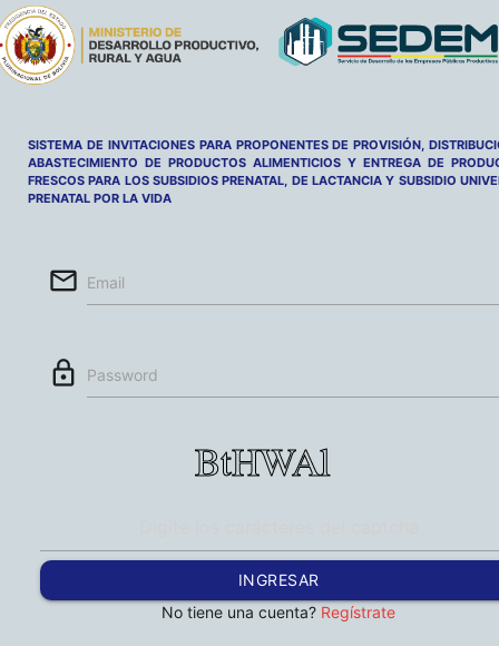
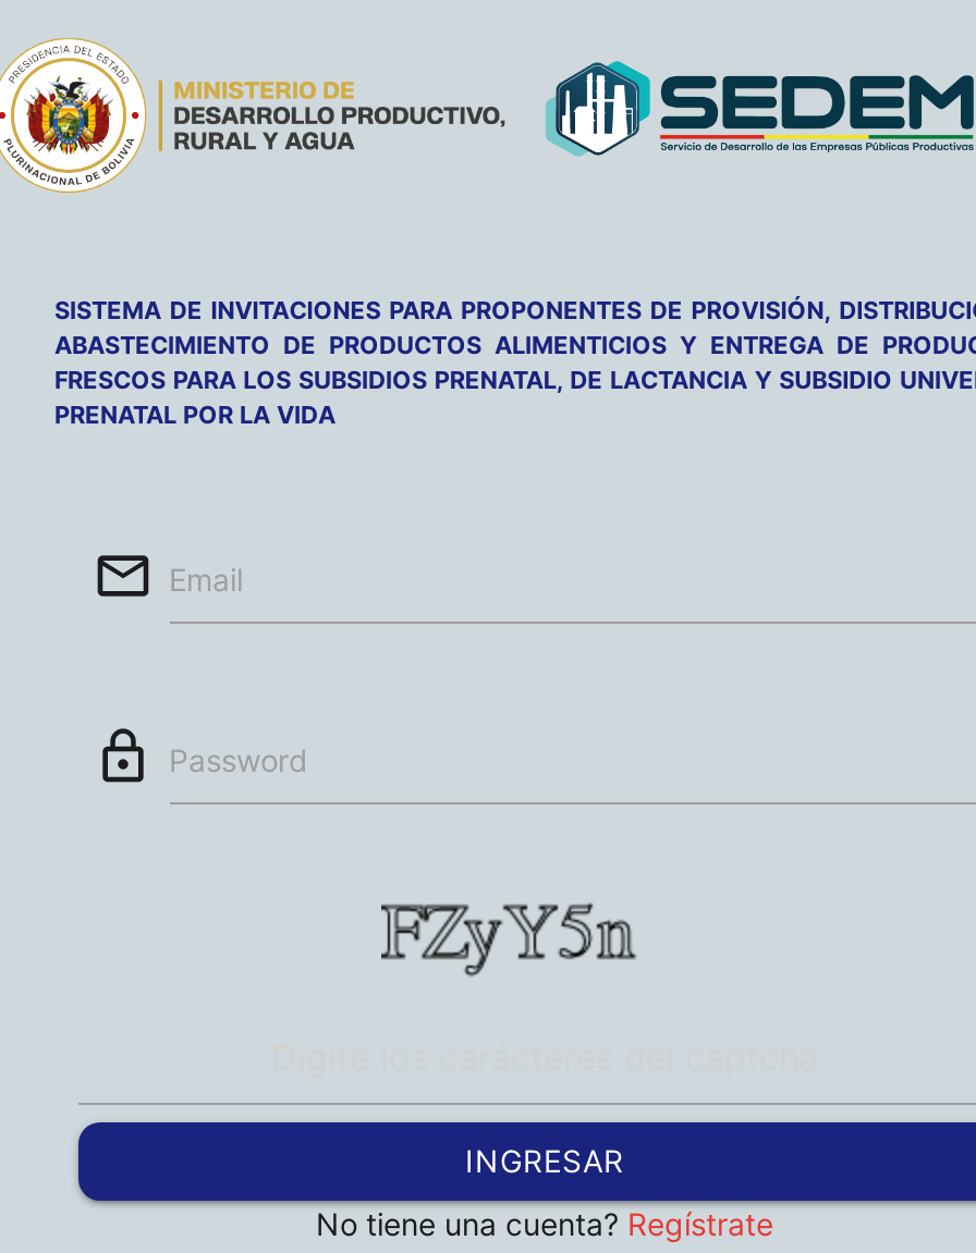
- [image]
+ [image]
